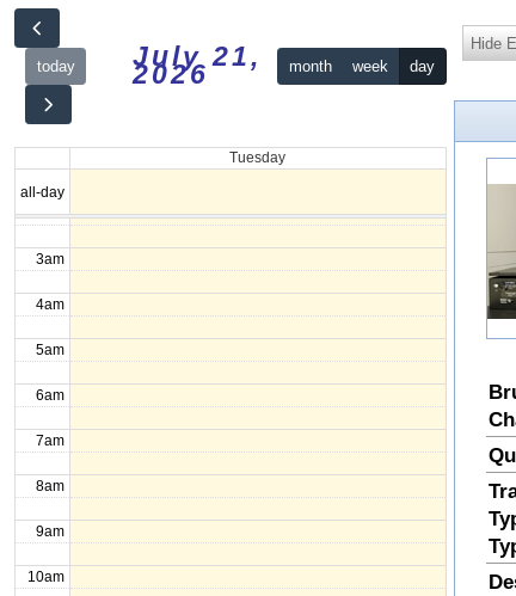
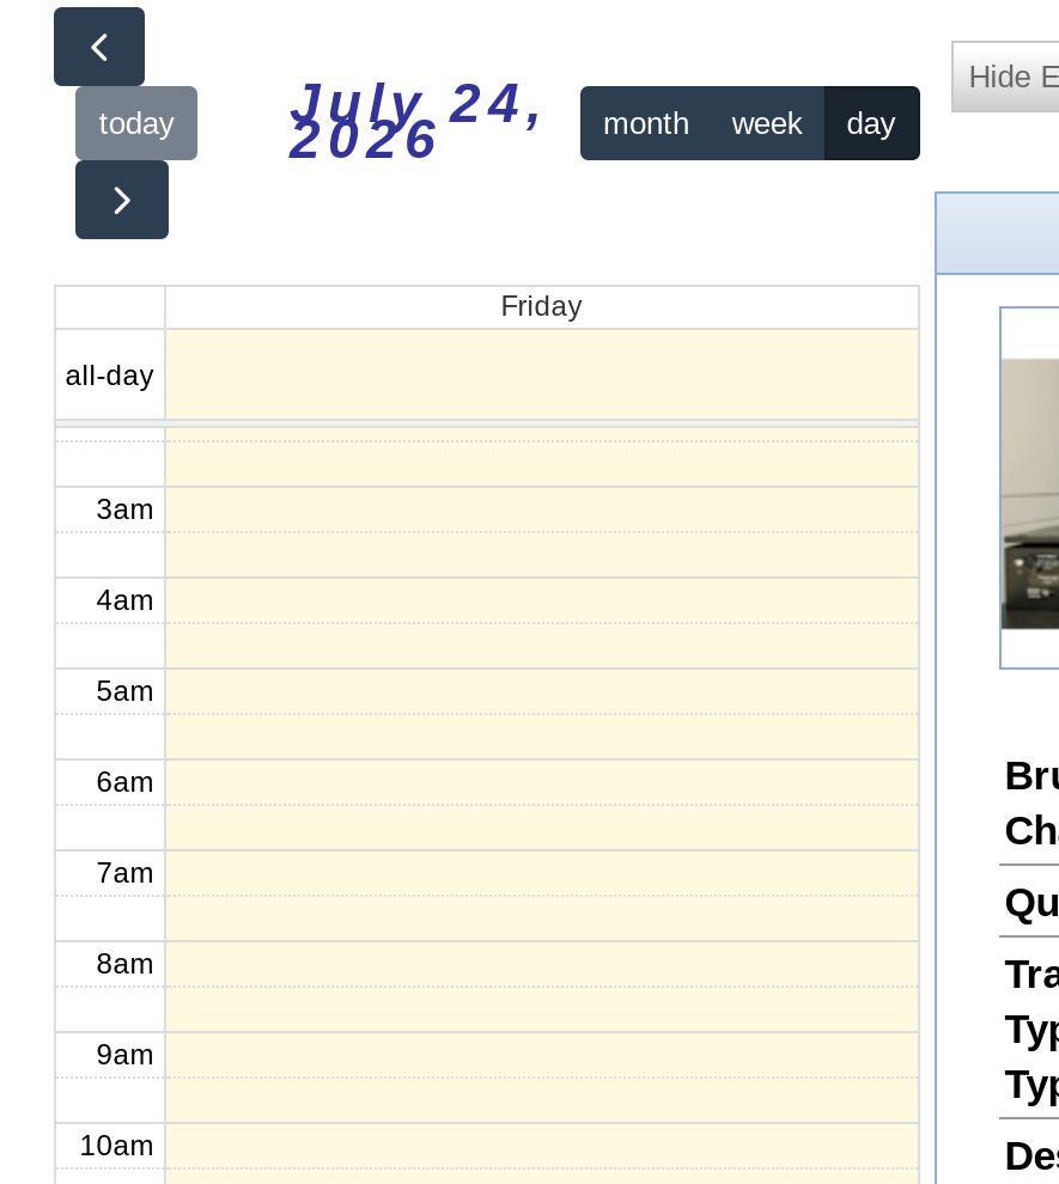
- July 21, month week day
+ July 24, month week day

- Tuesday
+ Friday
